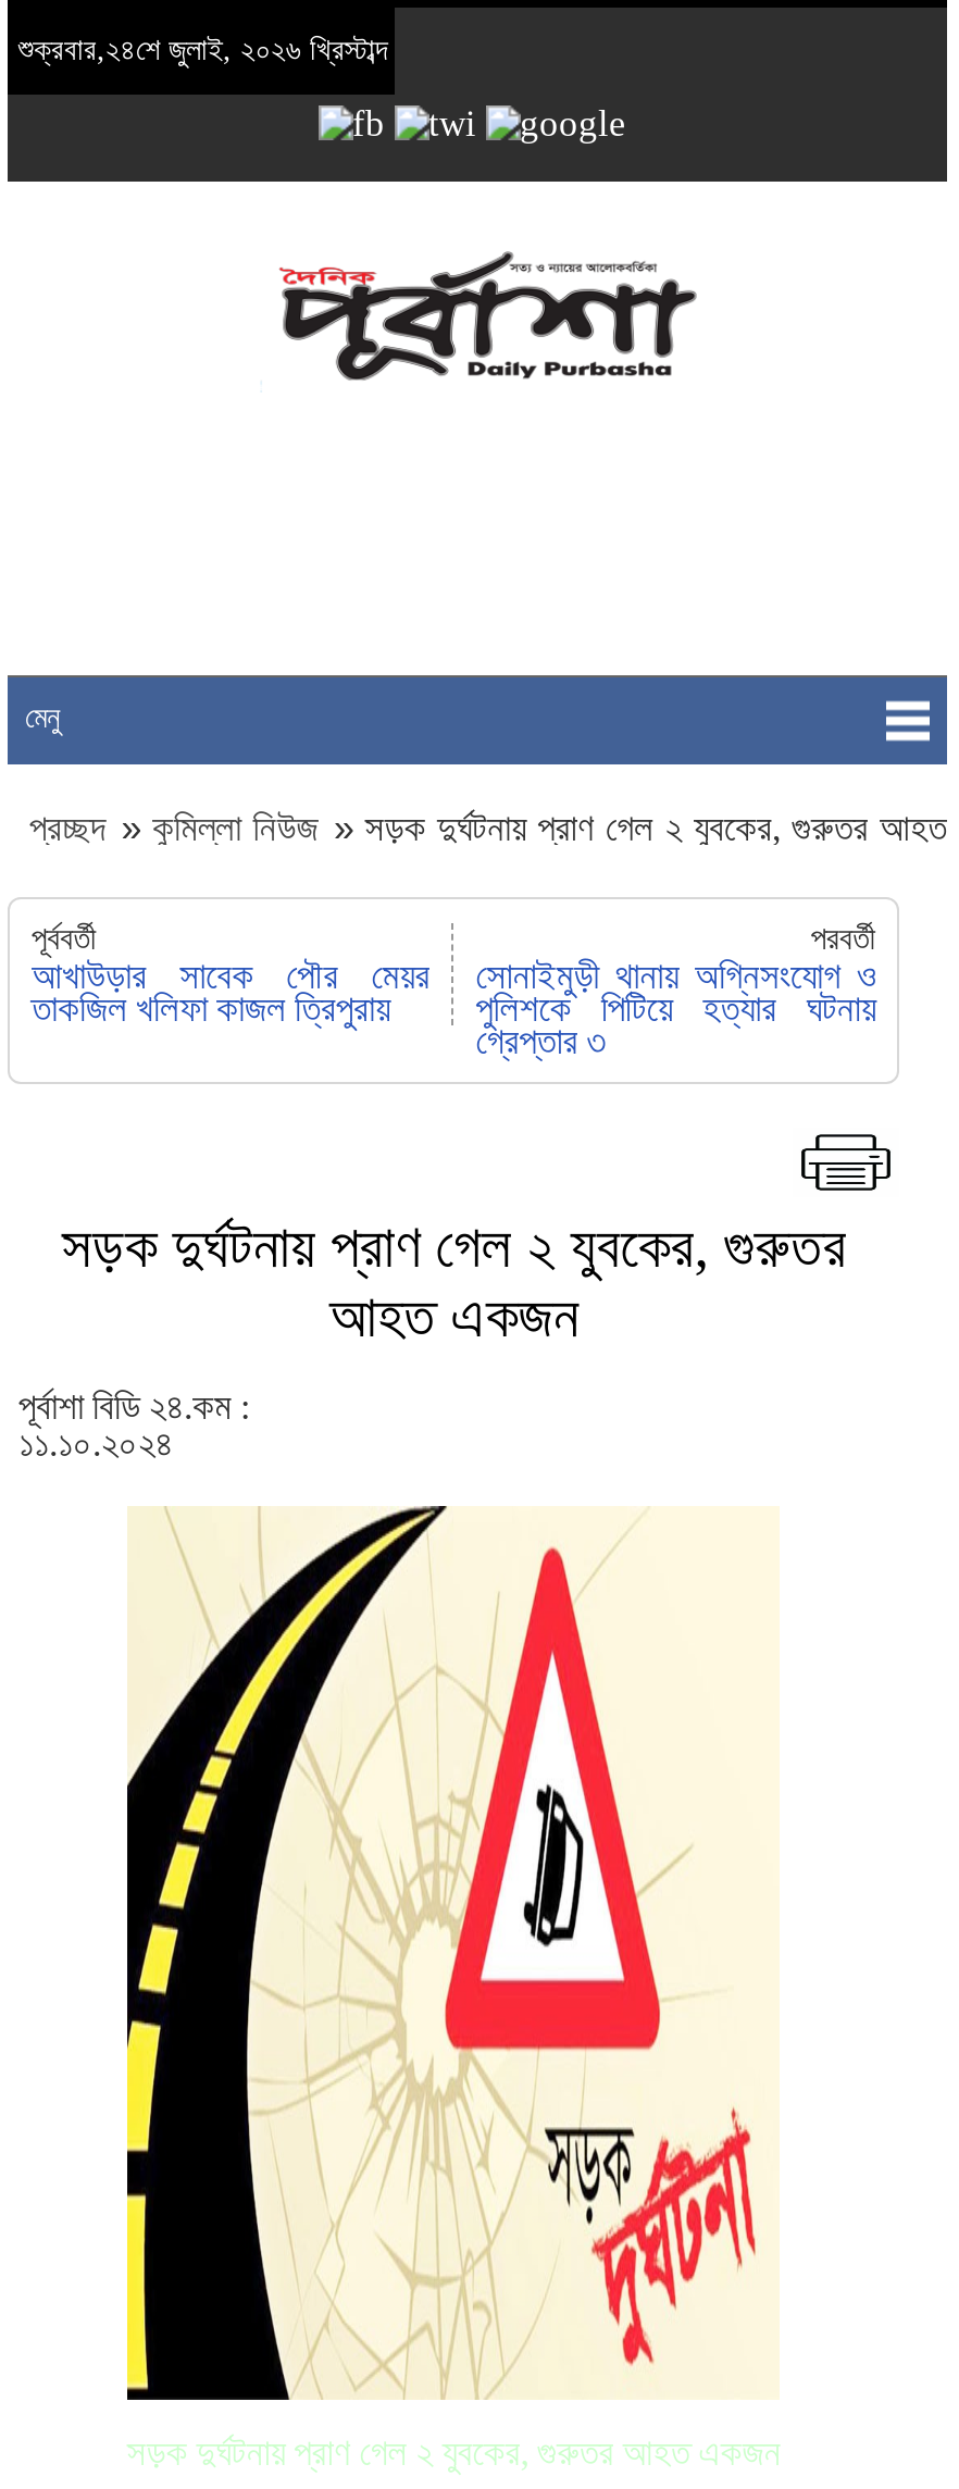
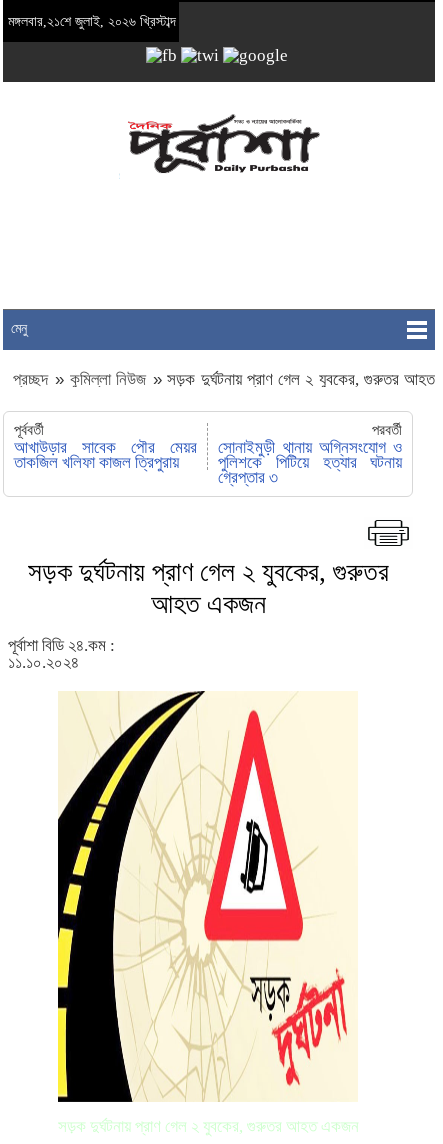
- শুক্রবার,২৪শে জুলাই, ২০২৬ খ্রিস্টাব্দ
+ মঙ্গলবার,২১শে জুলাই, ২০২৬ খ্রিস্টাব্দ
